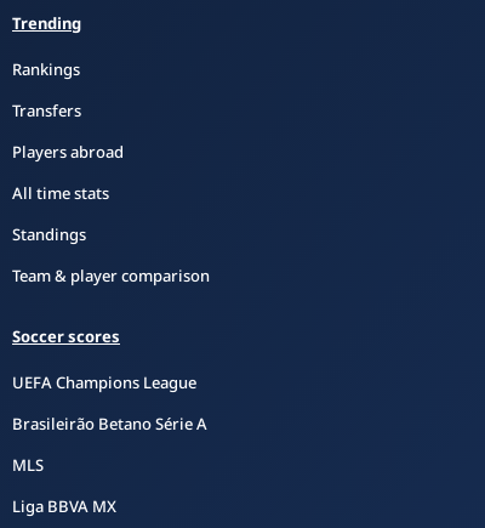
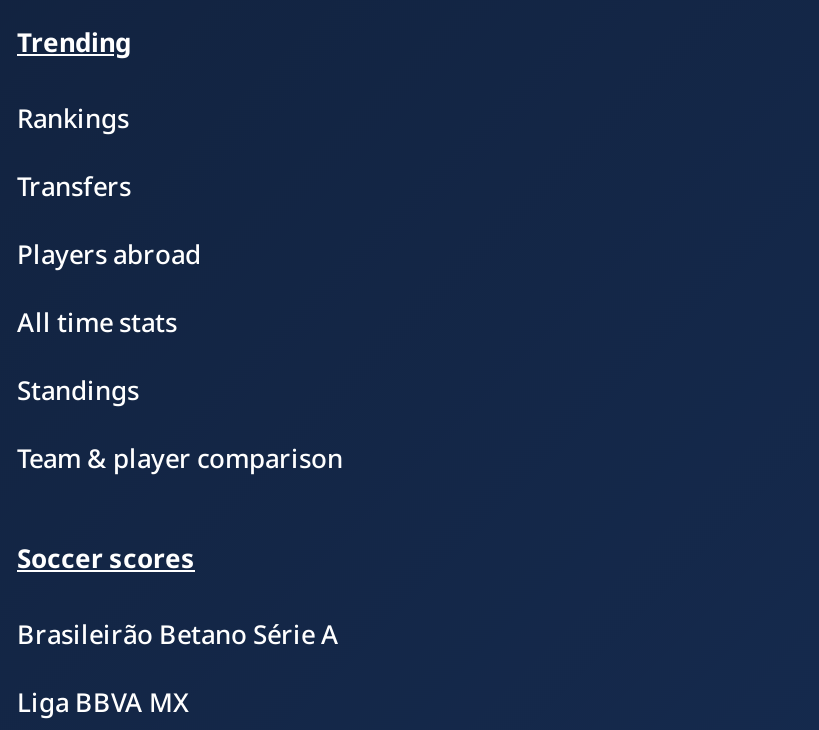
- UEFA Champions League

- MLS
